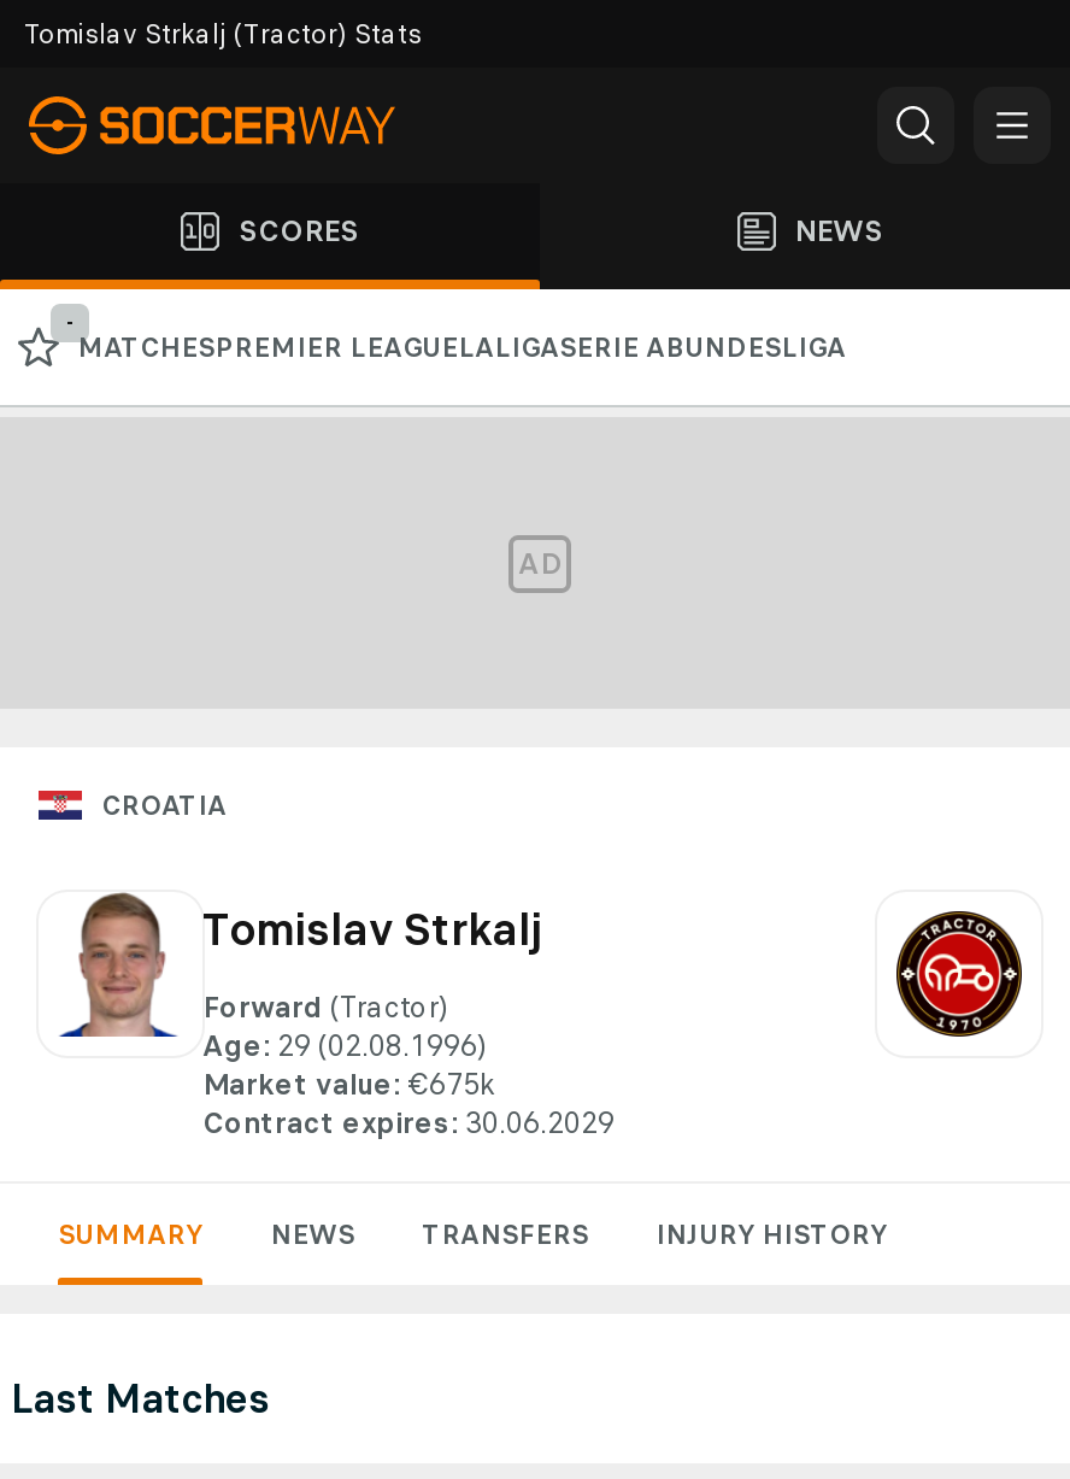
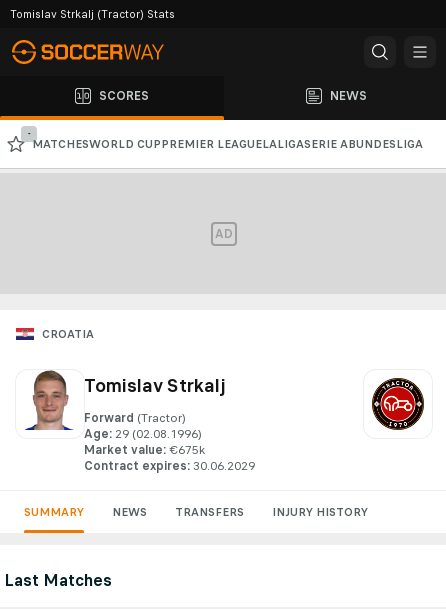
- MATCHESPREMIER LEAGUELALIGASERIE ABUNDESLIGA
+ MATCHESWORLD CUP PREMIER LEAGUELALIGASERIE ABUNDESLIGA
